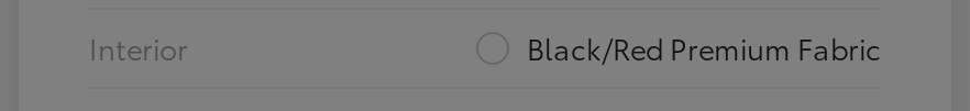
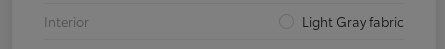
- Black/Red Premium Fabric
+ Light Gray fabric
